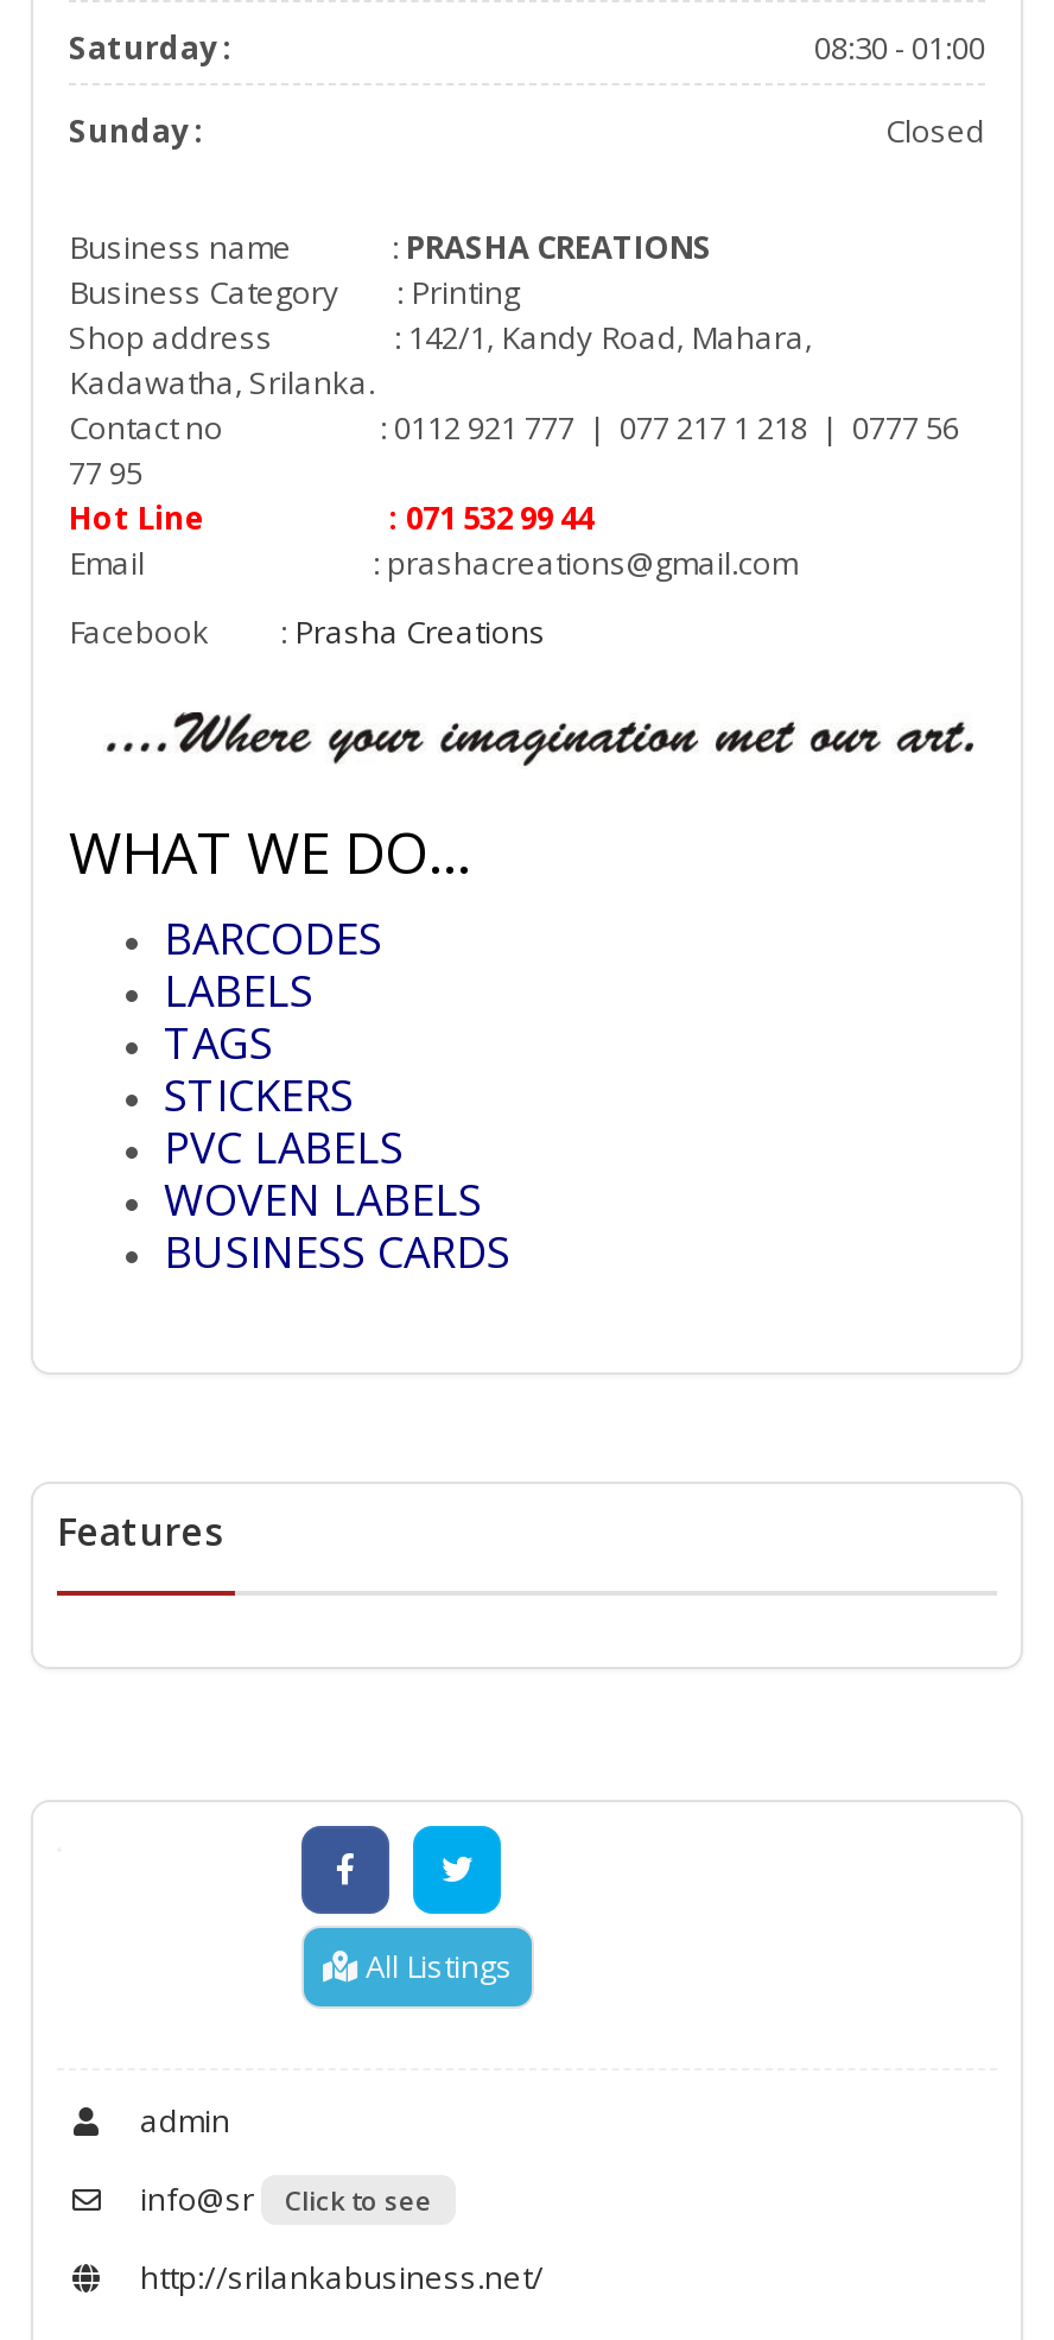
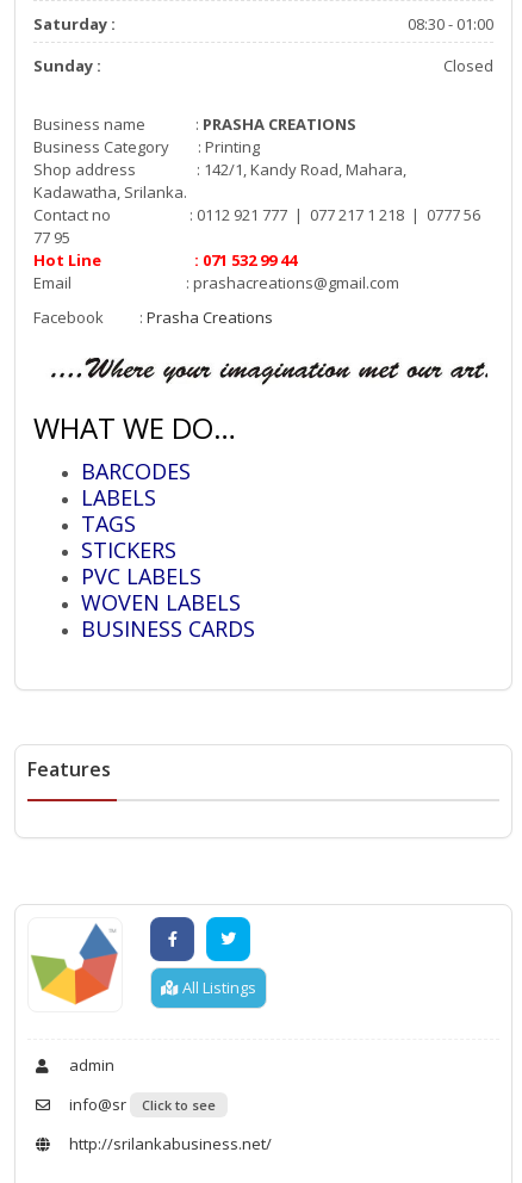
+ [image]
